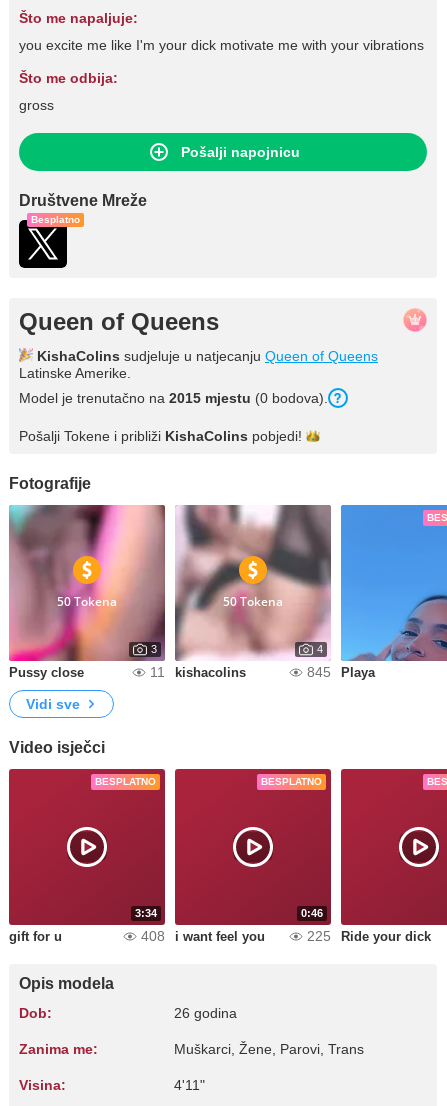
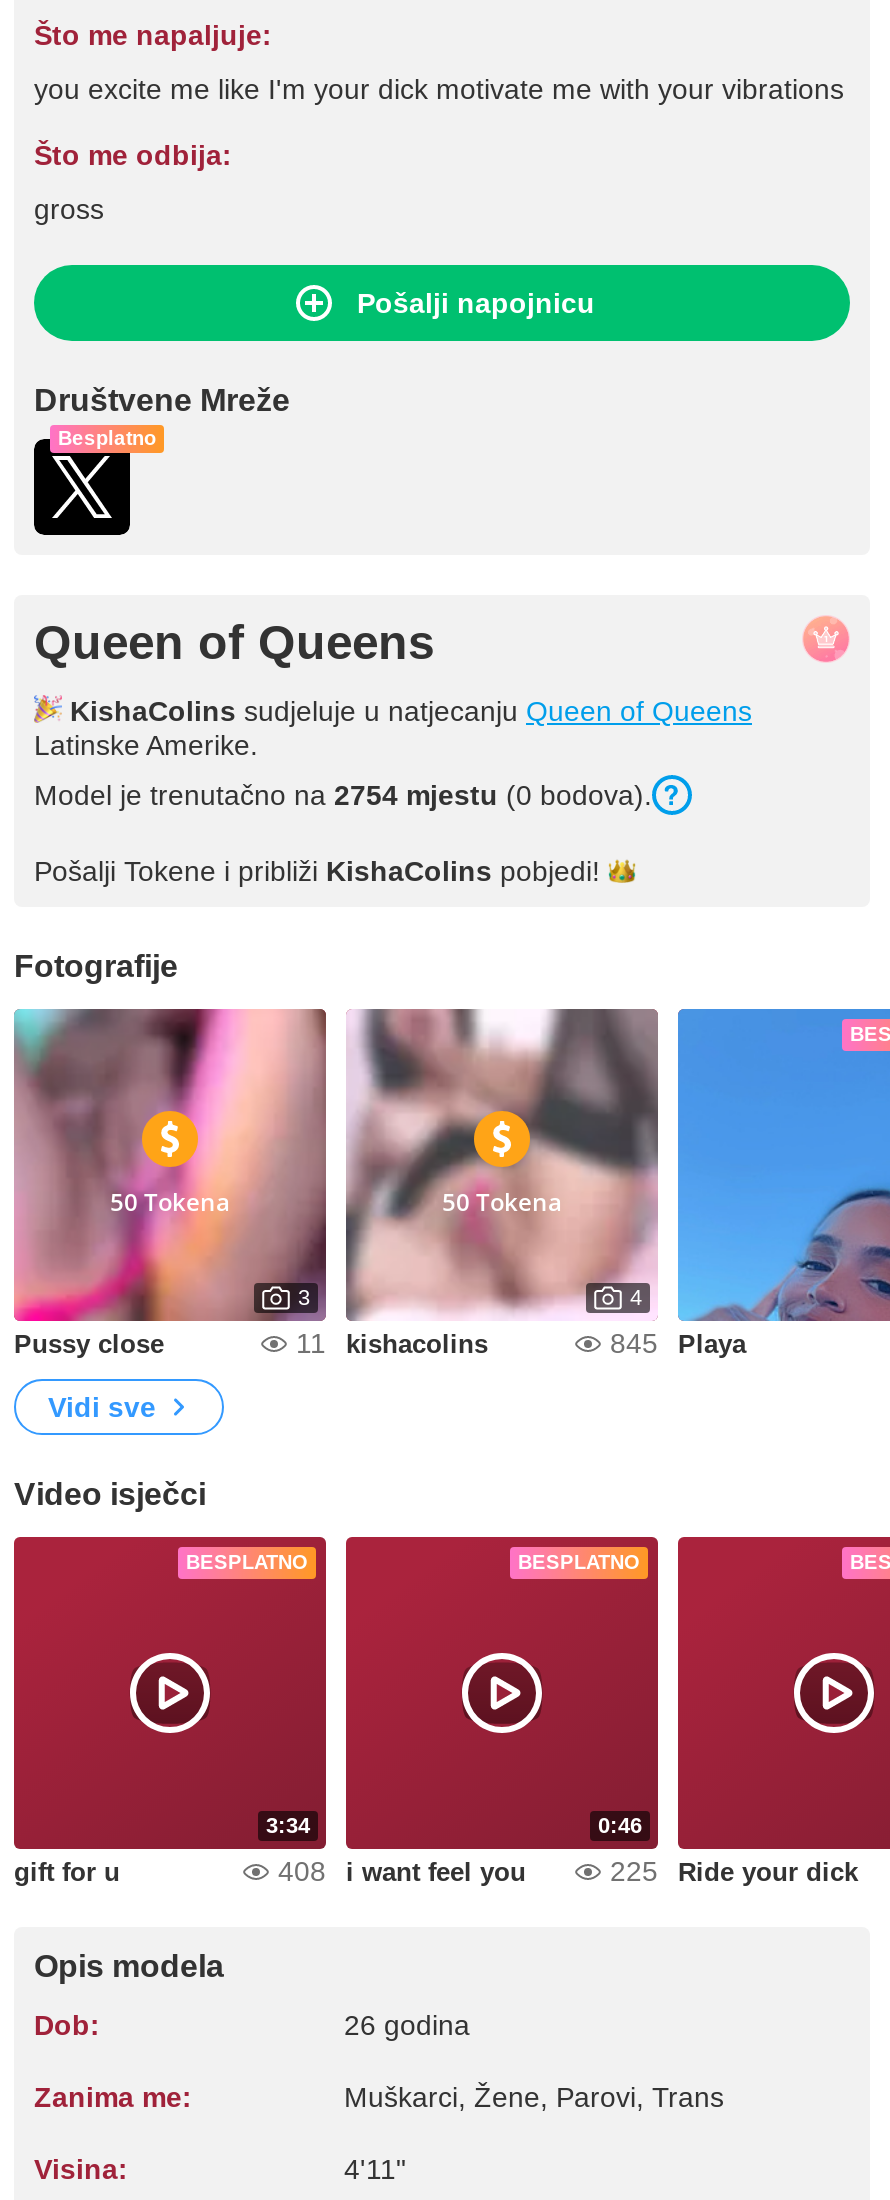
- Model je trenutačno na 2015 mjestu (0 bodova).
+ Model je trenutačno na 2754 mjestu (0 bodova).
